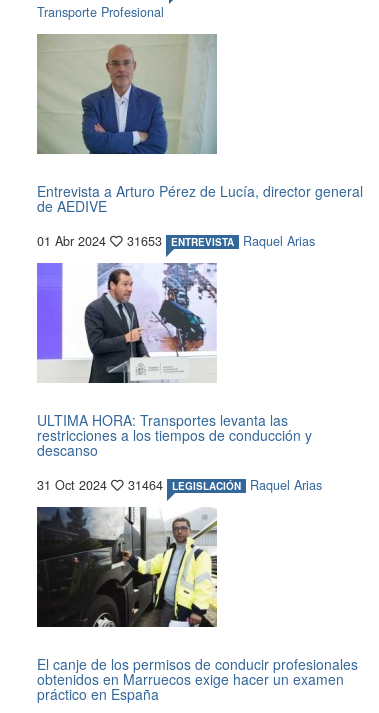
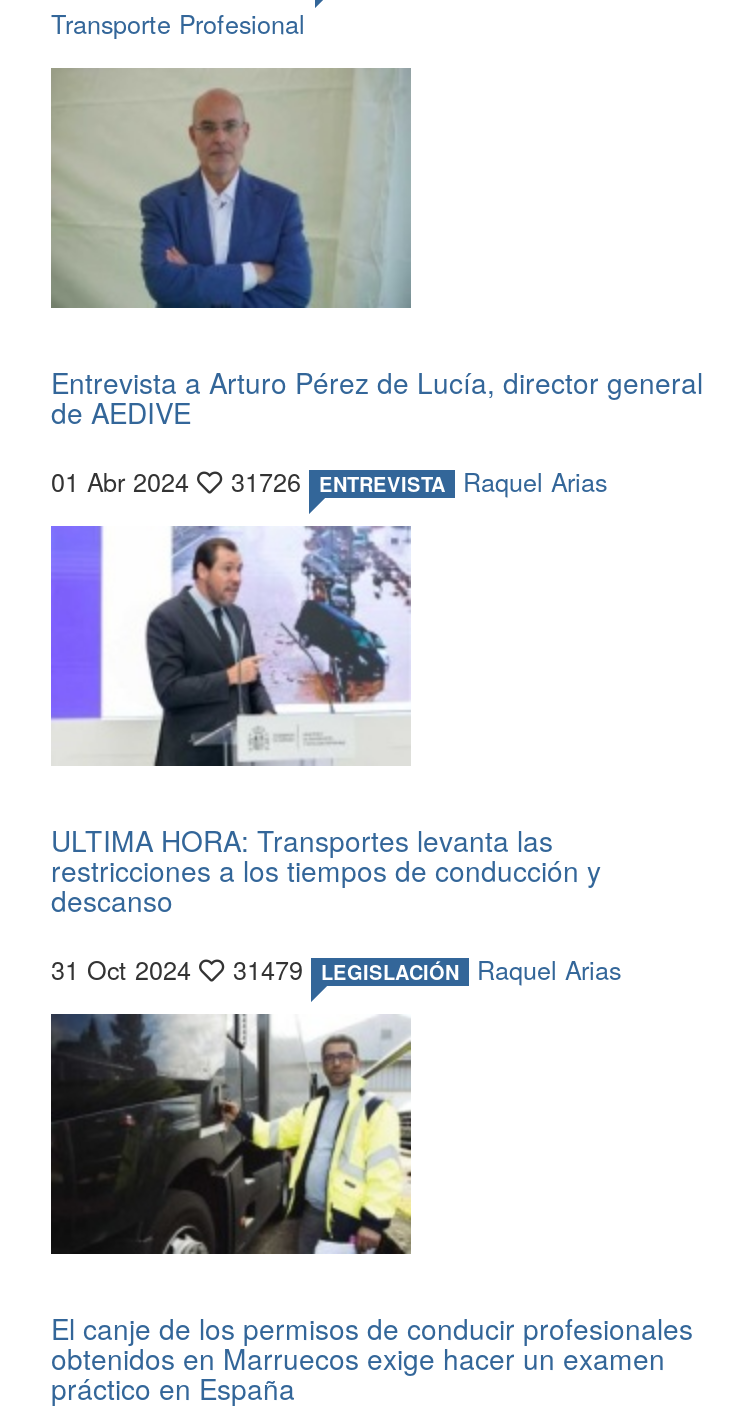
- 01 Abr 2024 31653 ENTREVISTA Raquel Arias
+ 01 Abr 2024 31726 ENTREVISTA Raquel Arias

- 31 Oct 2024 31464 LEGISLACIÓN Raquel Arias
+ 31 Oct 2024 31479 LEGISLACIÓN Raquel Arias
